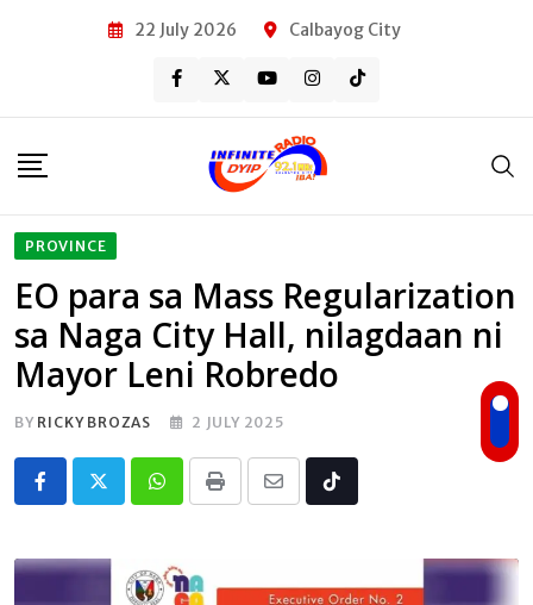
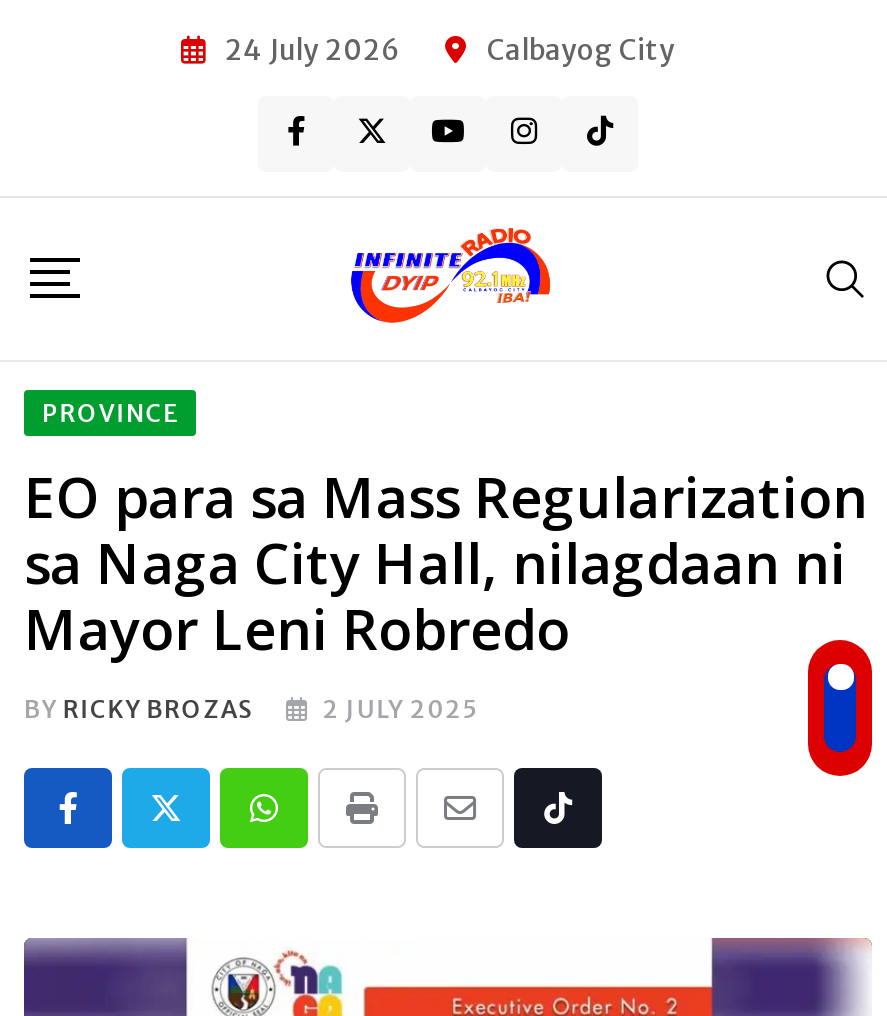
- 22 July 2026
+ 24 July 2026
